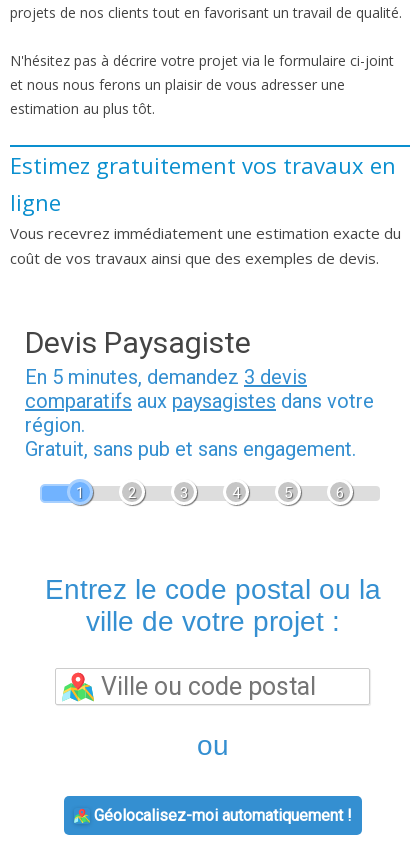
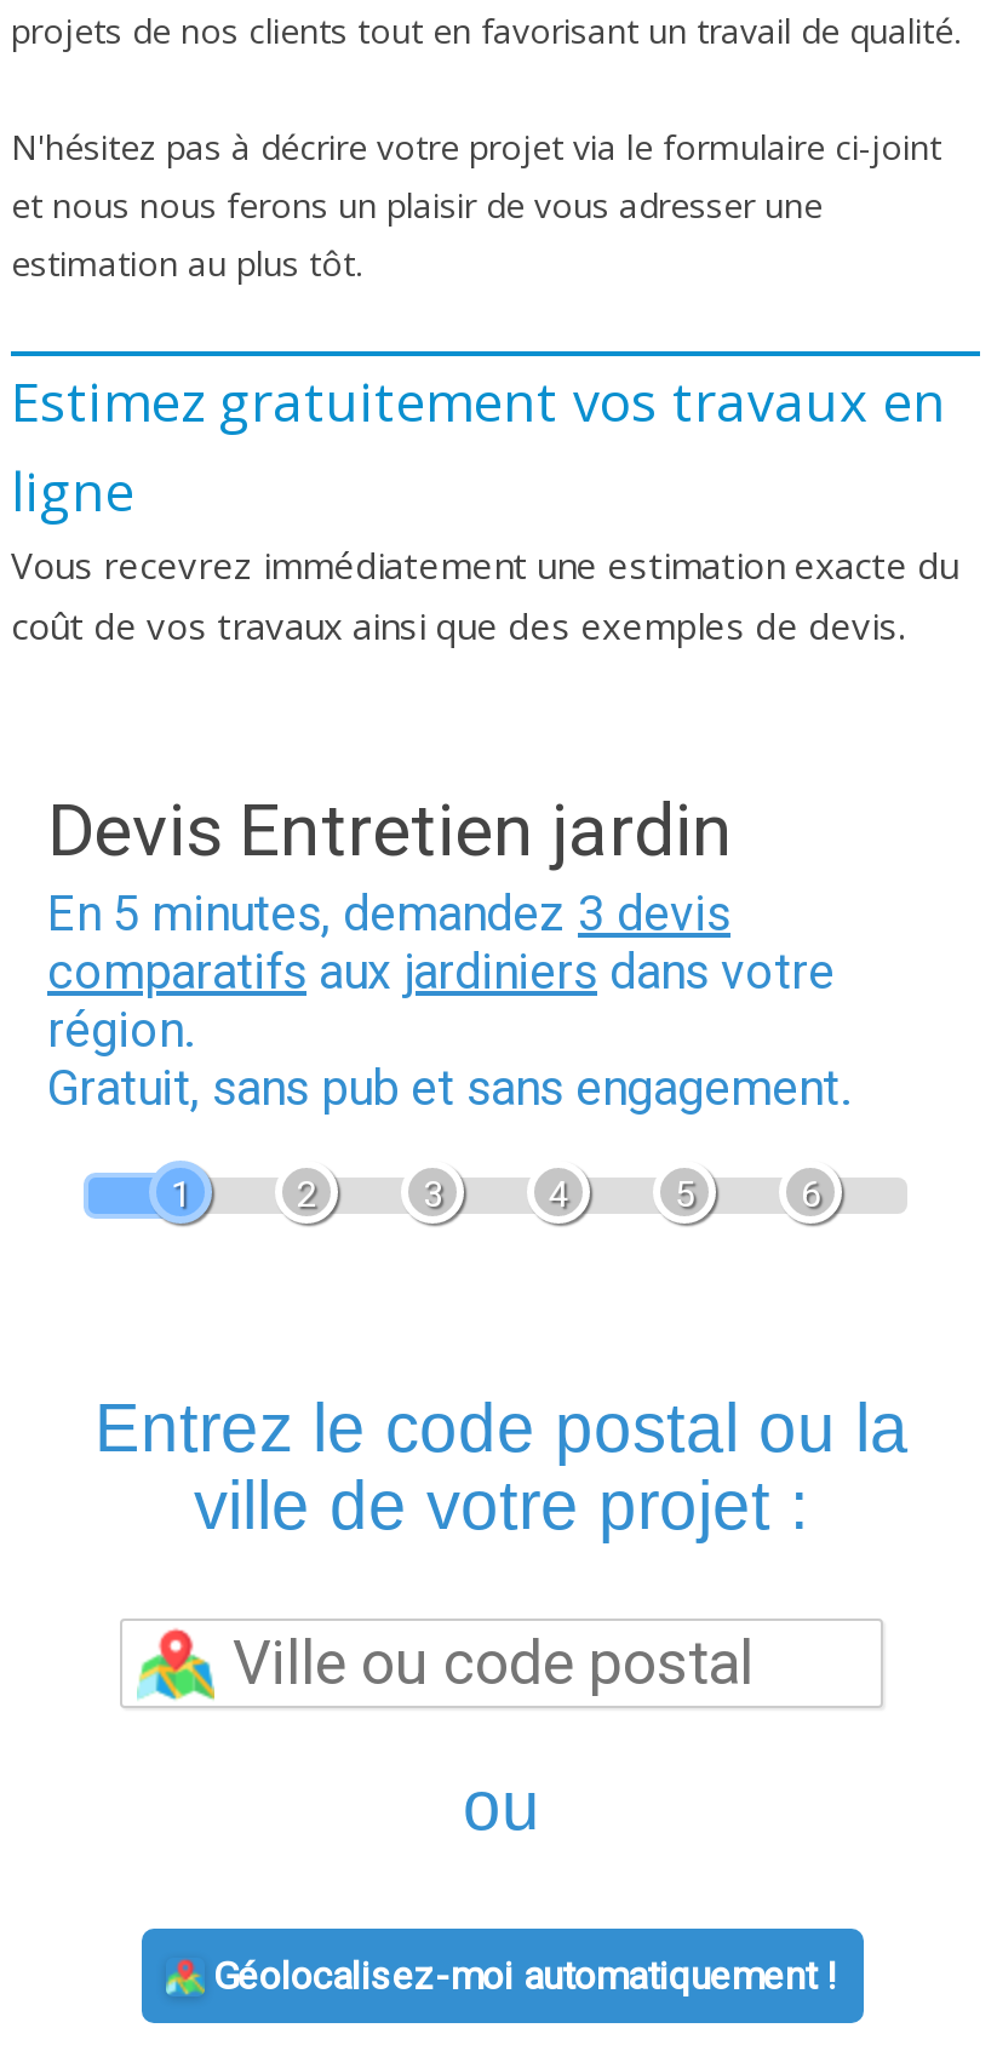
- Devis Paysagiste
+ Devis Entretien jardin

- comparatifs aux paysagistes dans votre
+ comparatifs aux jardiniers dans votre
